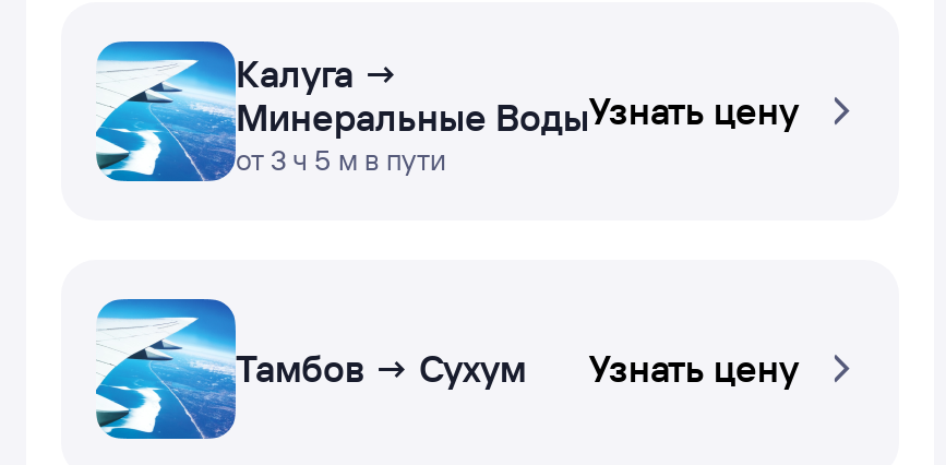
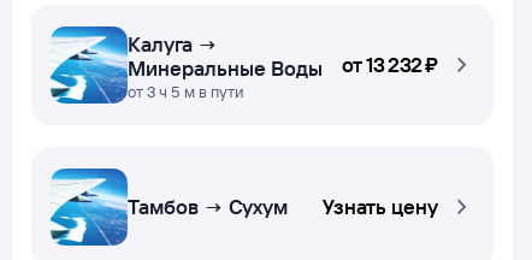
- Узнать цену
+ от 13 232 ₽
